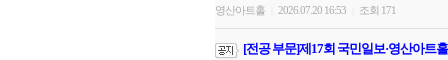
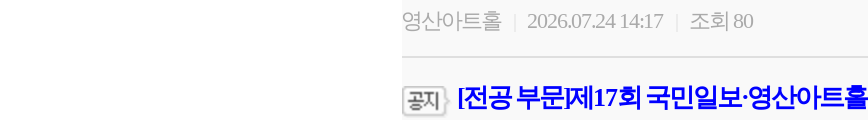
- 2026.07.20 16:53
+ 2026.07.24 14:17

- 조회 171
+ 조회 80
